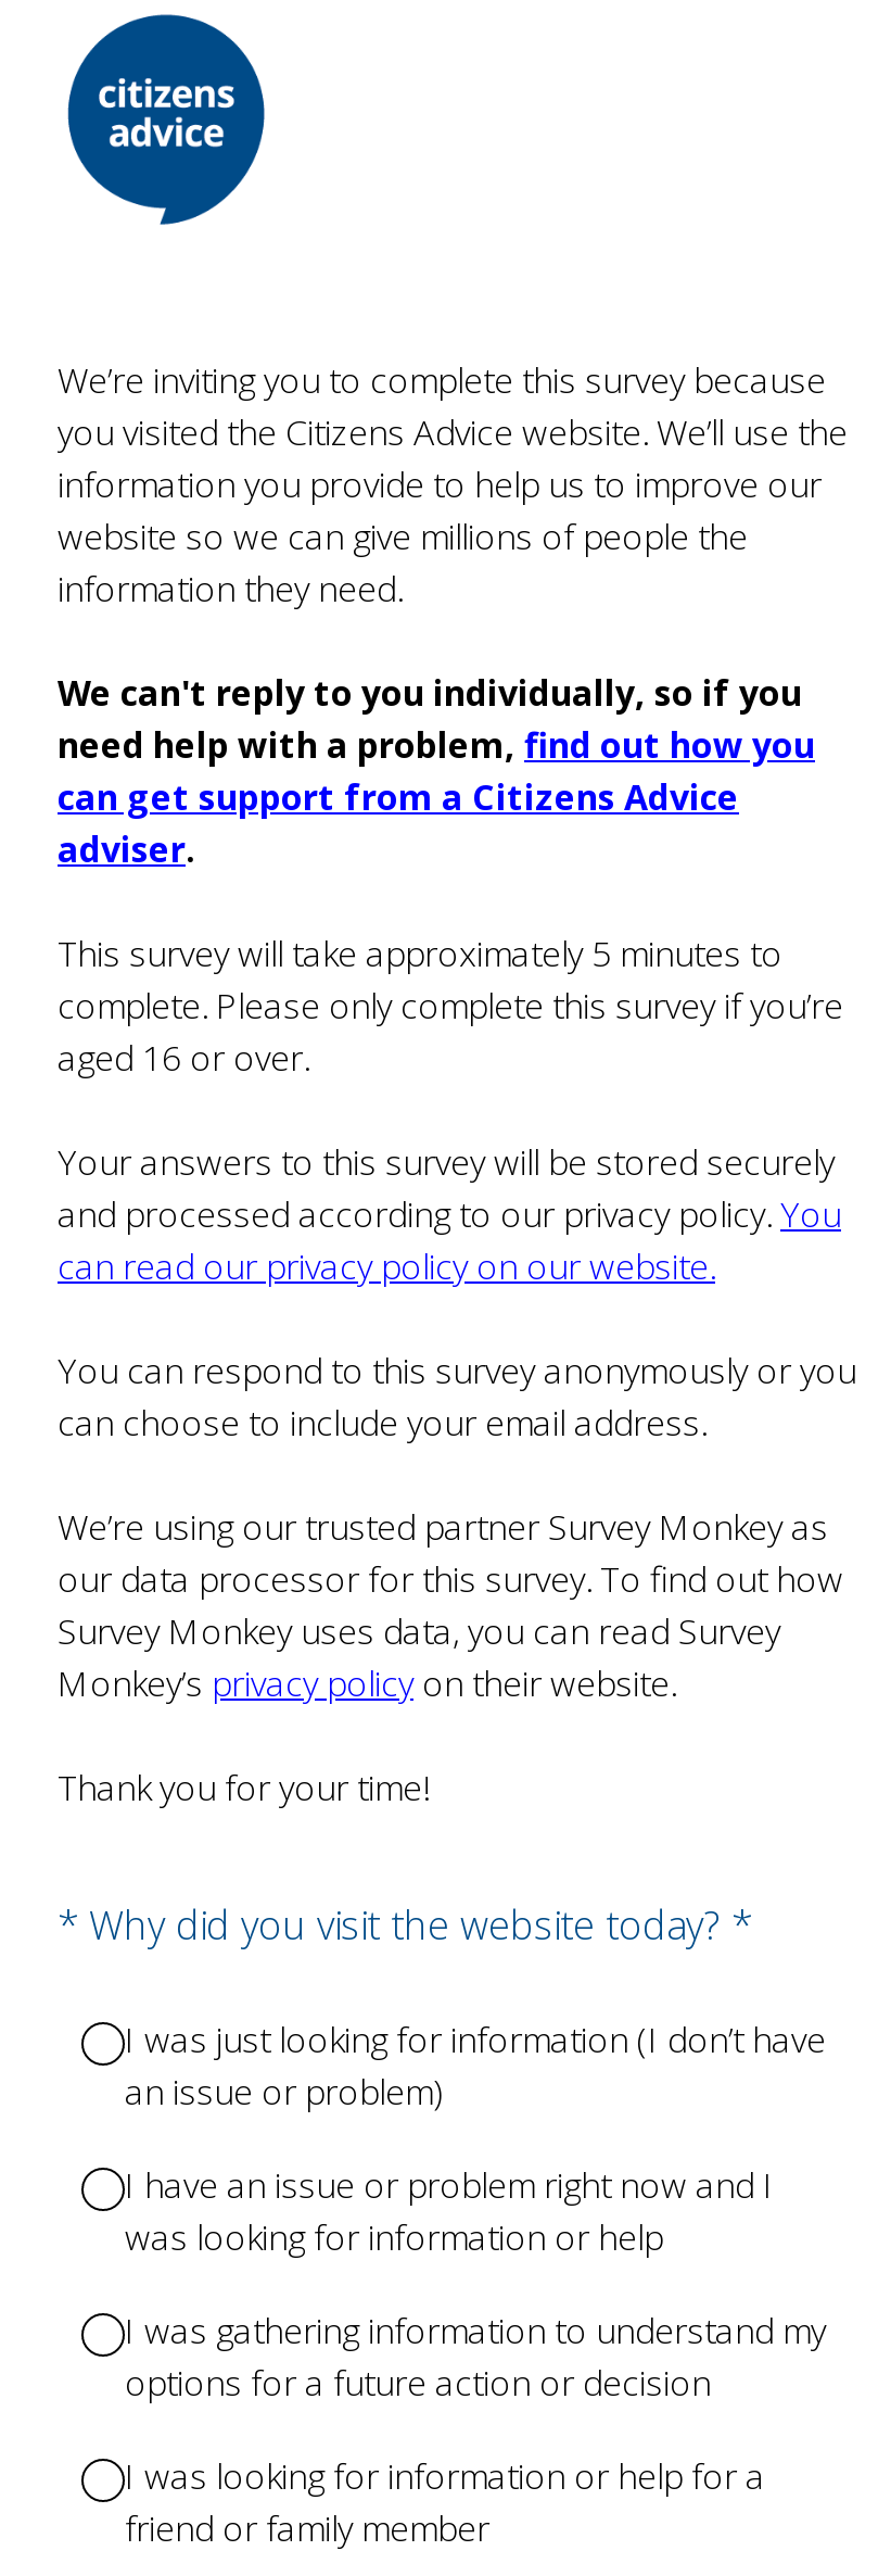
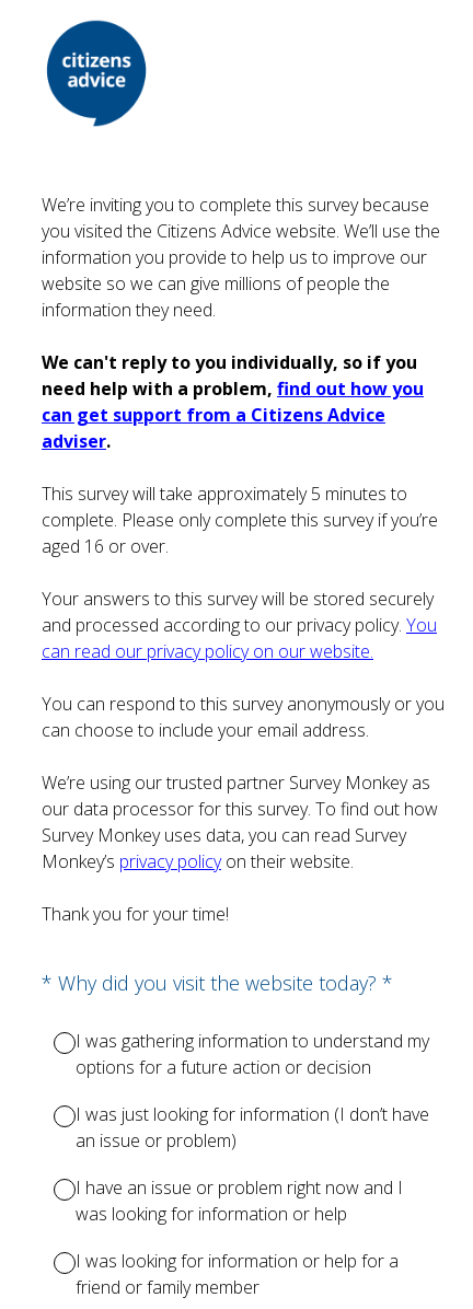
moved down: I was just looking for information (I don’t have | an issue or problem) | I have an issue or problem right now and I | was looking for information or help

moved up: I was gathering information to understand my | options for a future action or decision
